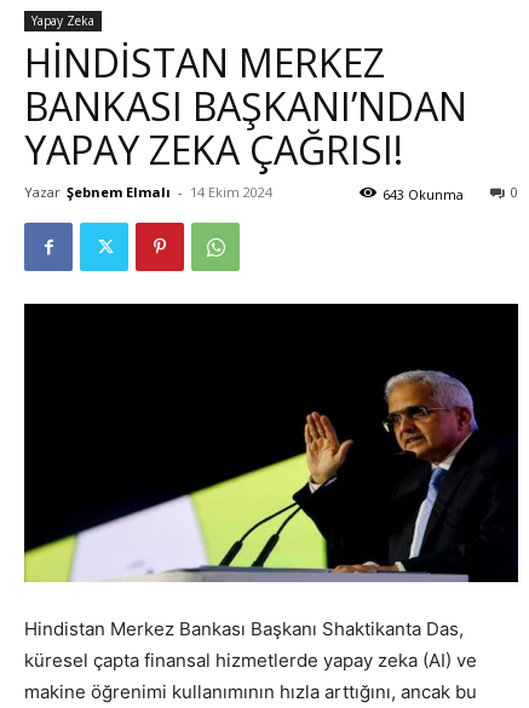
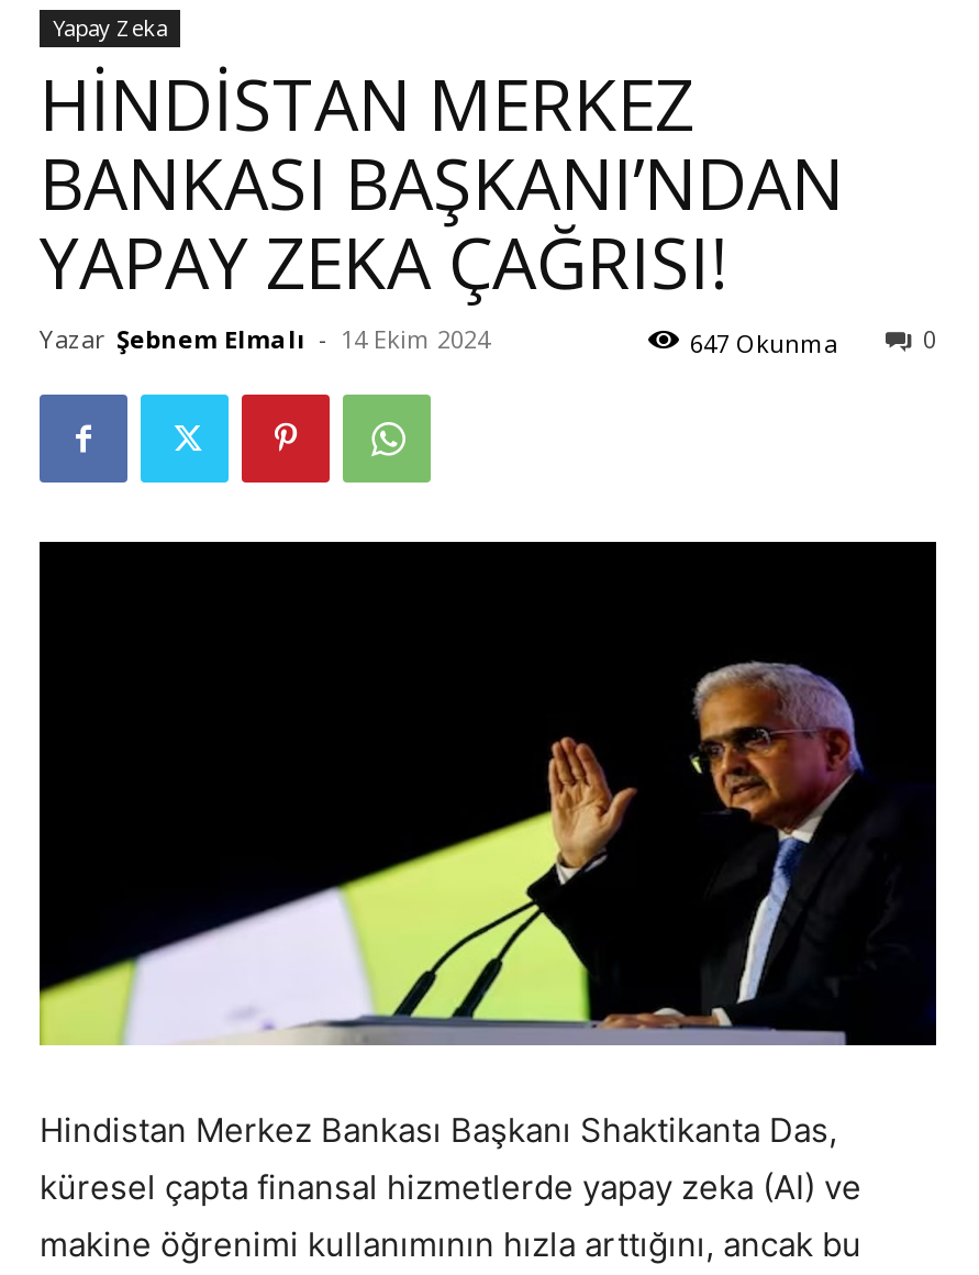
- 643 Okunma
+ 647 Okunma
